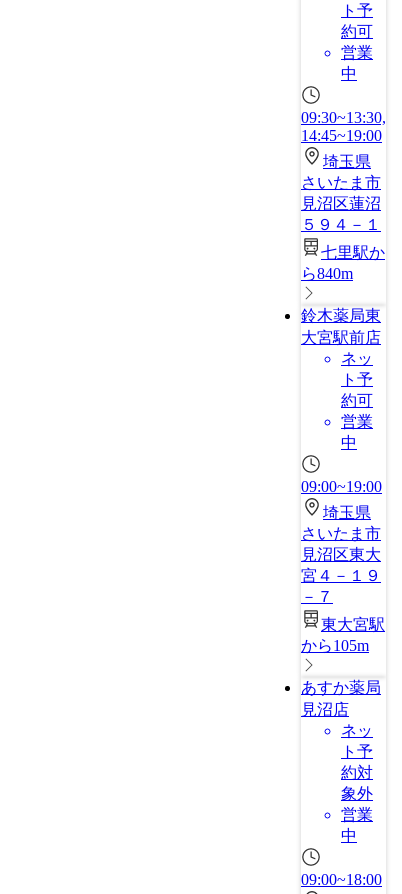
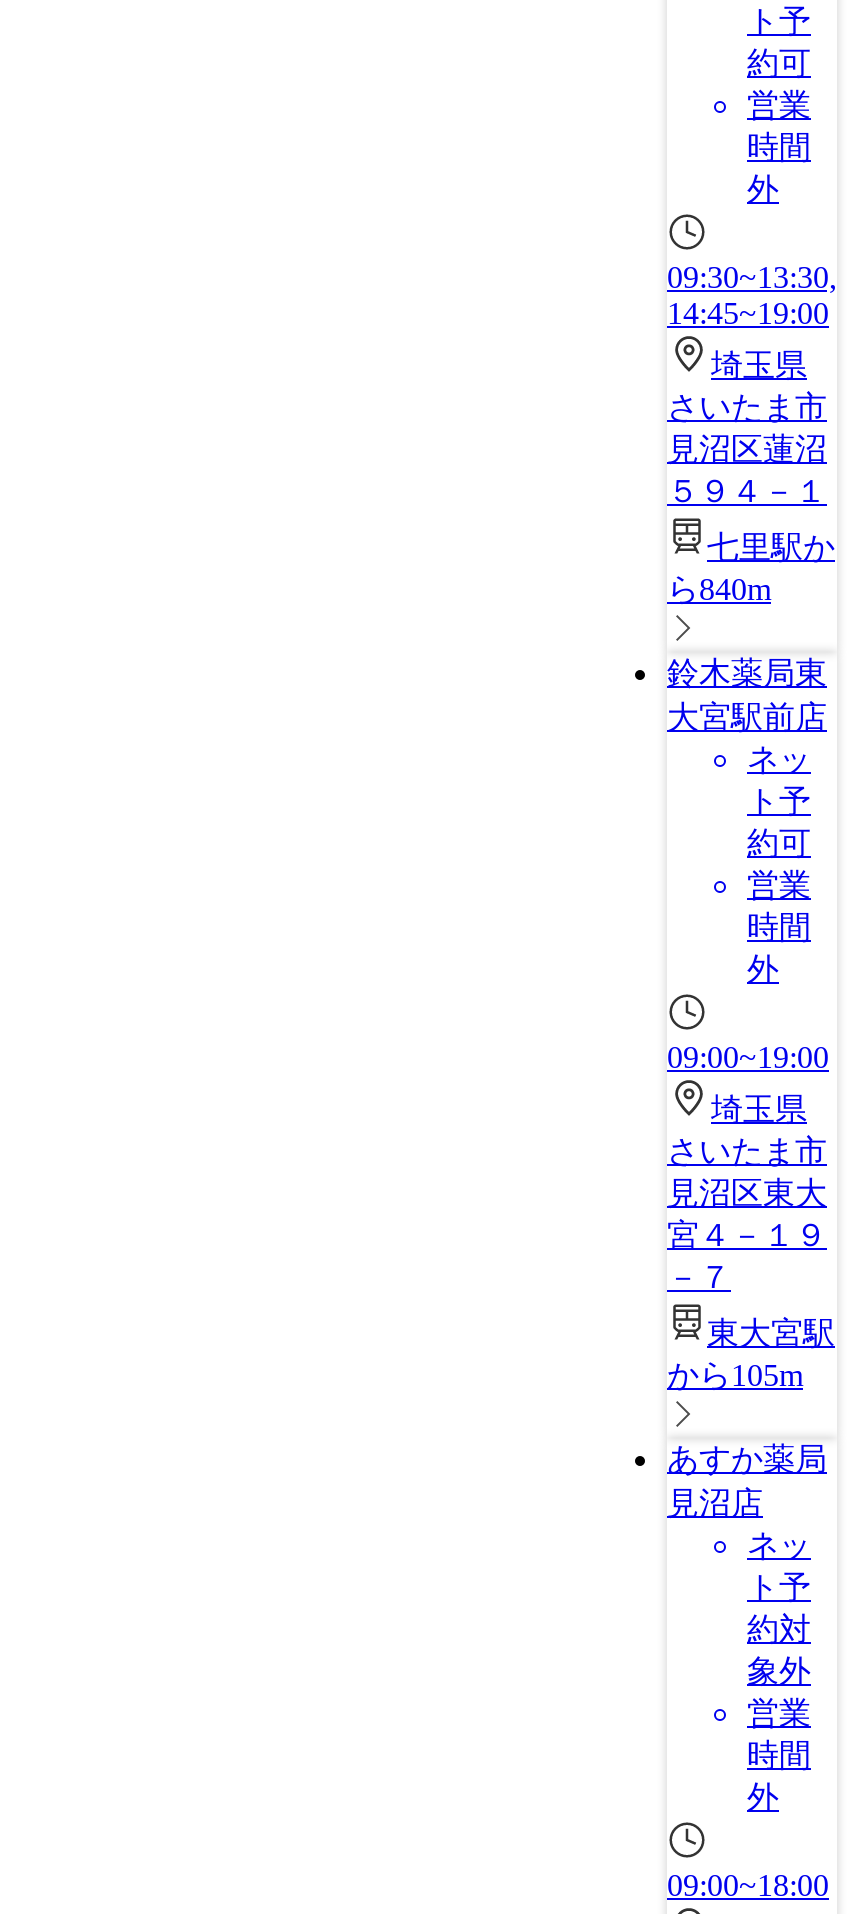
- 中
+ 時間
+ 外

- 中
+ 時間
+ 外

- 中
+ 時間
+ 外
